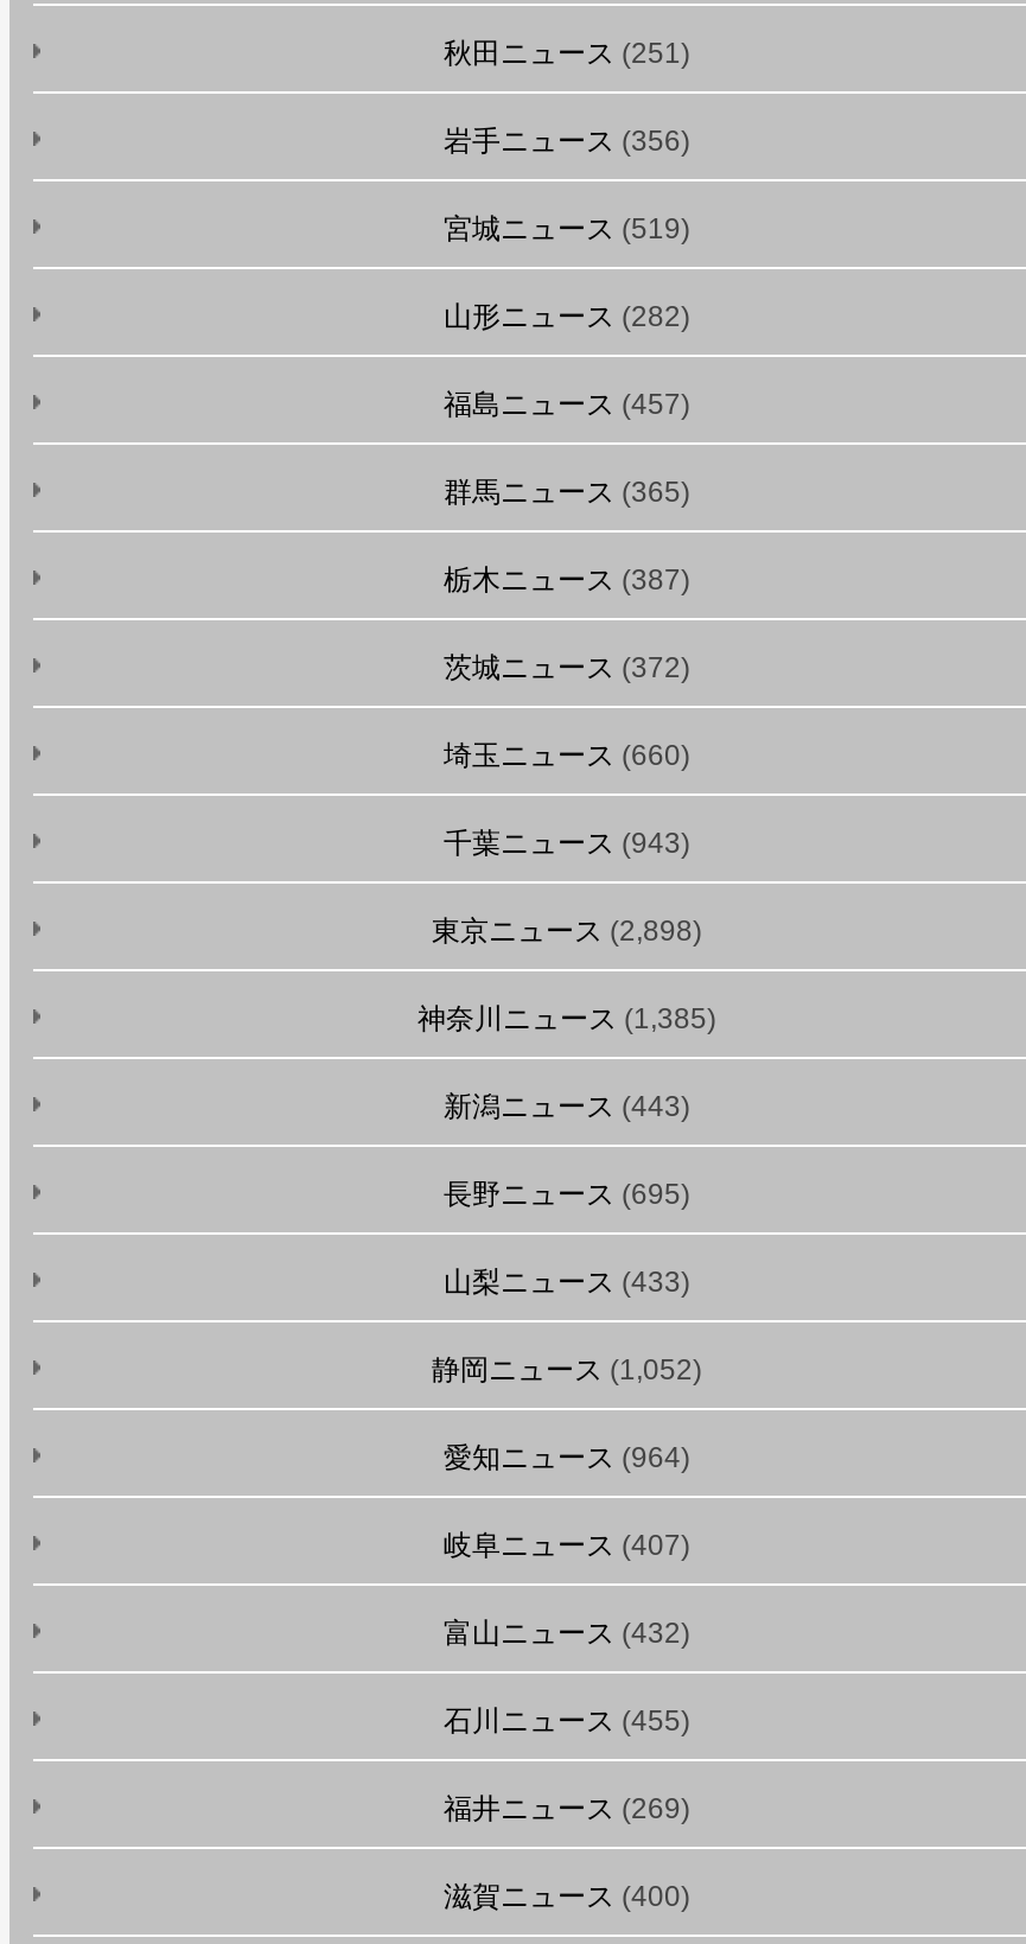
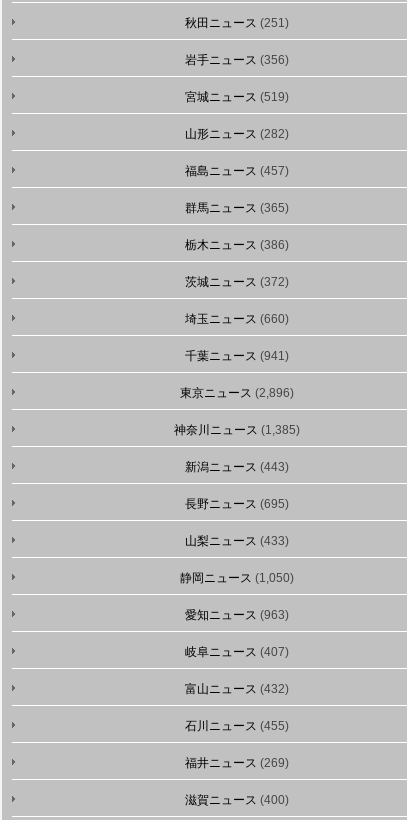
- 栃木ニュース(387)
+ 栃木ニュース(386)

- 千葉ニュース(943)
+ 千葉ニュース(941)

- 東京ニュース(2,898)
+ 東京ニュース(2,896)

- 静岡ニュース(1,052)
+ 静岡ニュース(1,050)

- 愛知ニュース(964)
+ 愛知ニュース(963)
